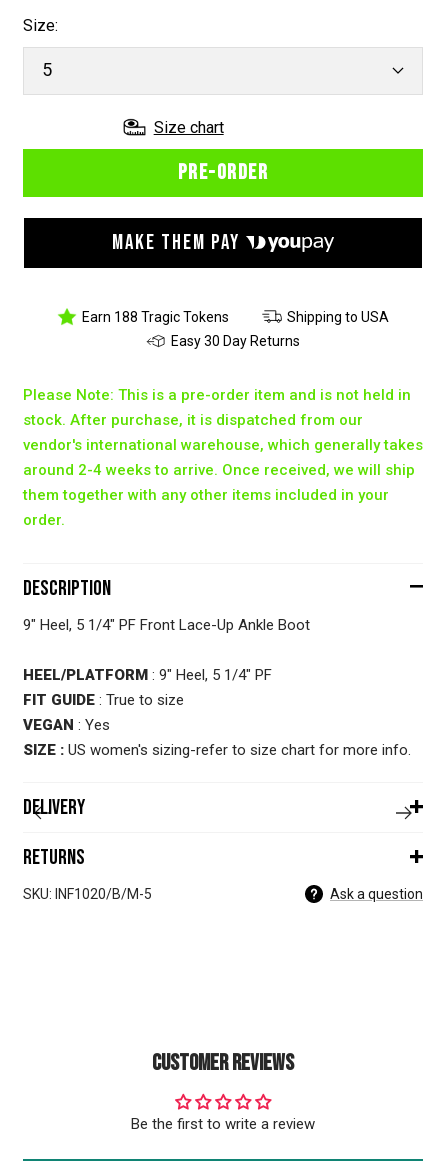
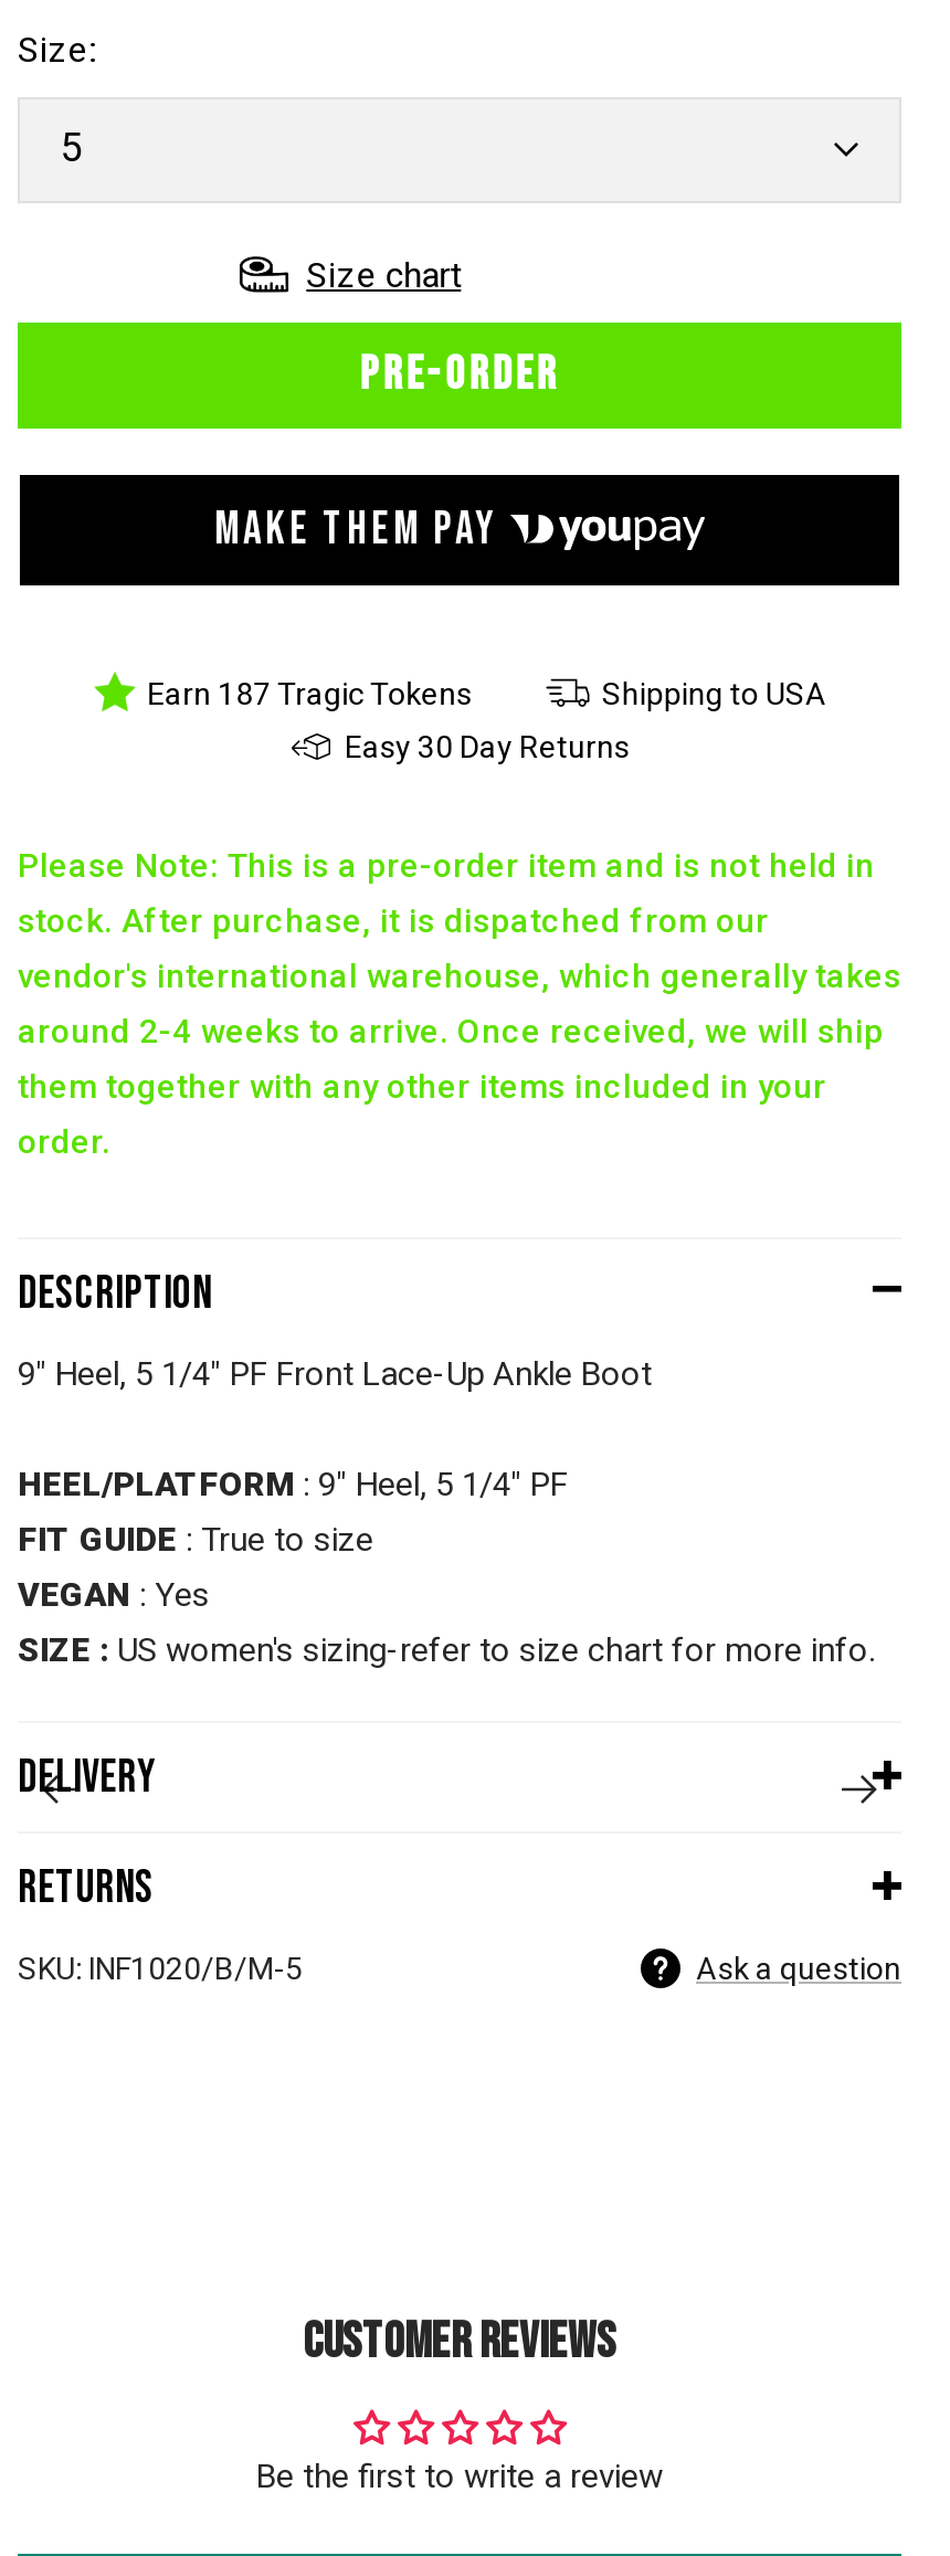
- Earn 188 Tragic Tokens
+ Earn 187 Tragic Tokens
